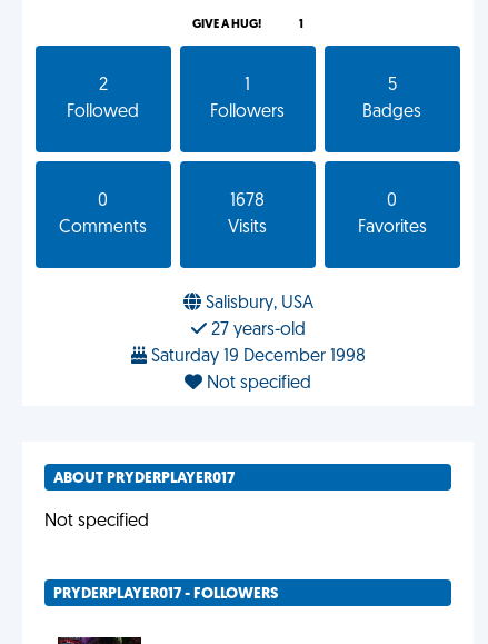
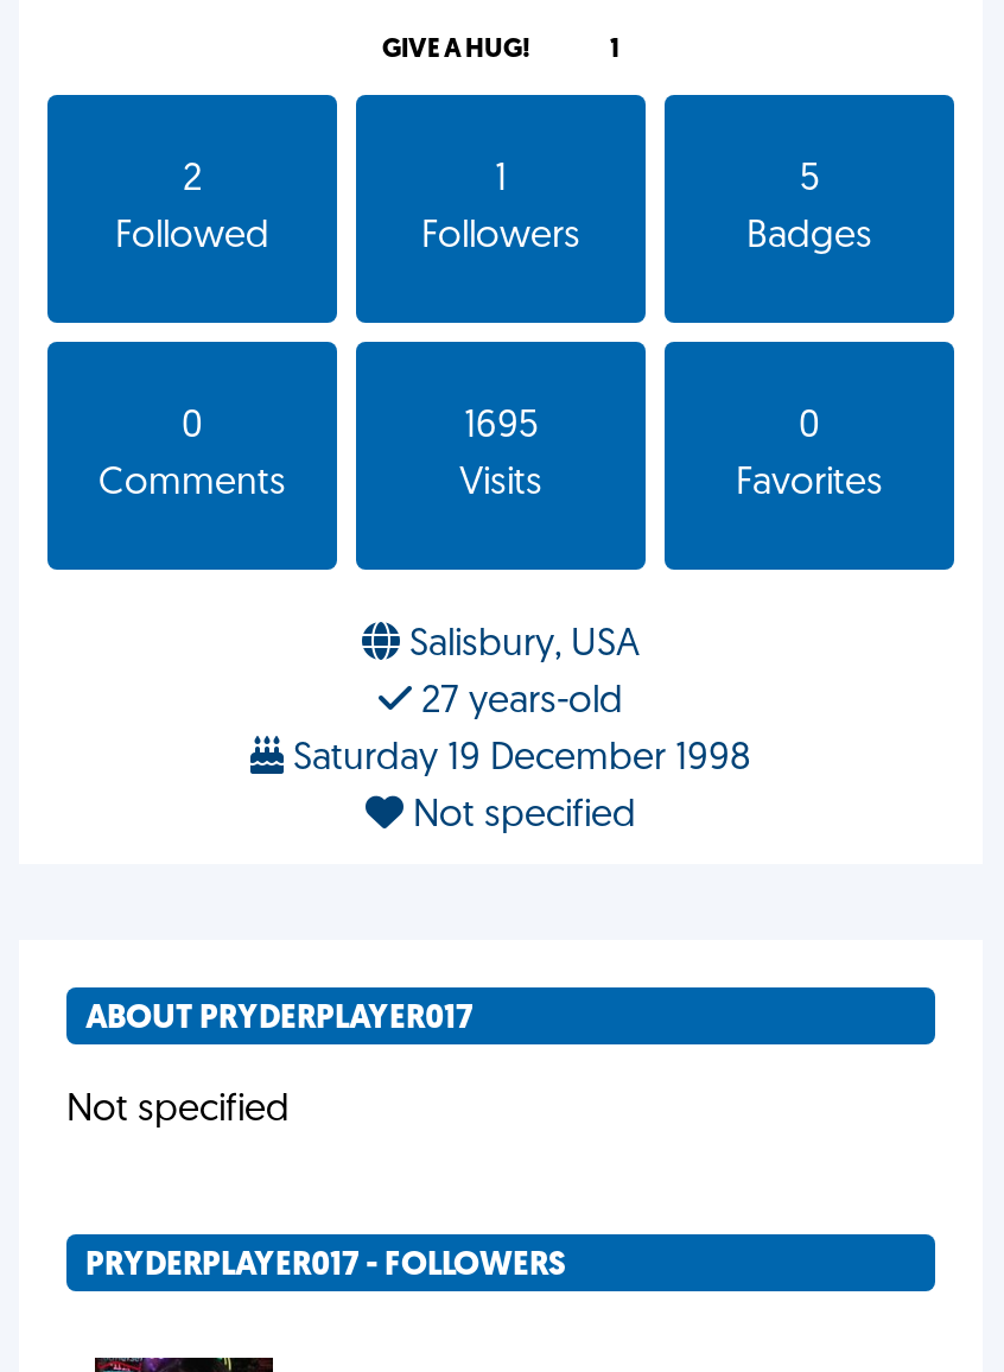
- 1678
+ 1695
